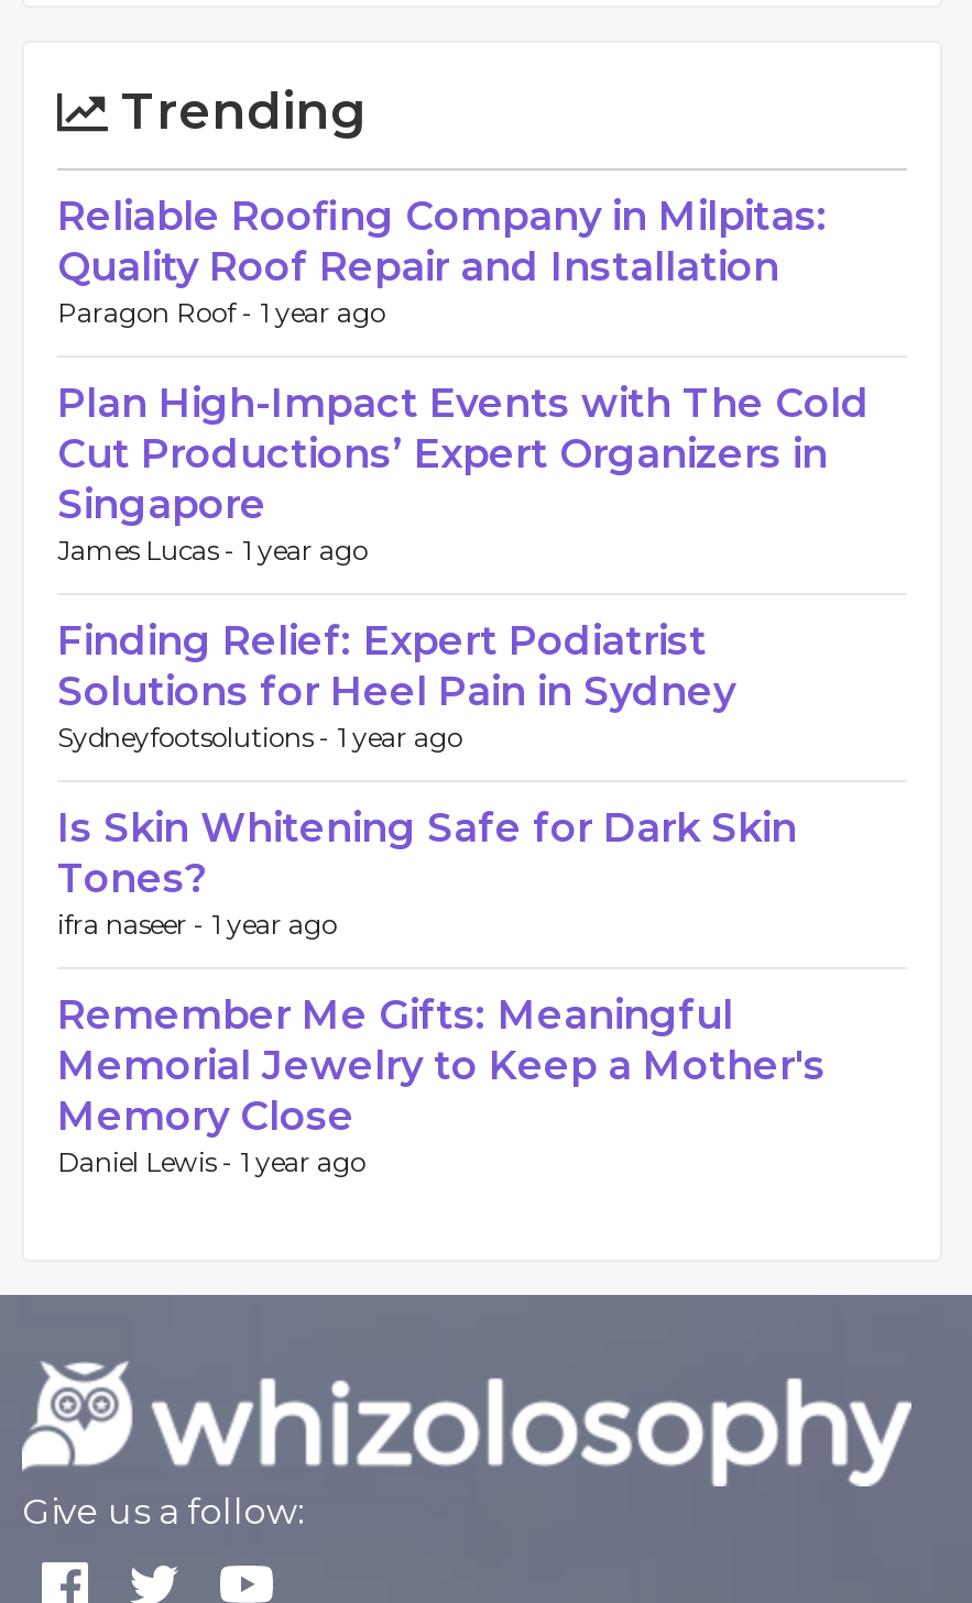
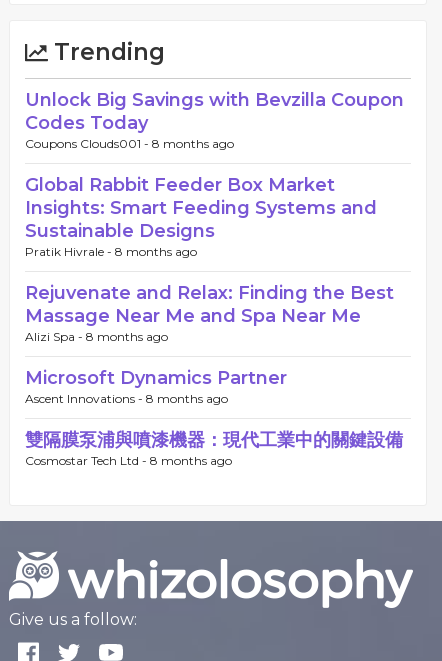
- Reliable Roofing Company in Milpitas:
- Quality Roof Repair and Installation
- Paragon Roof - 1 year ago
+ Unlock Big Savings with Bevzilla Coupon
+ Codes Today
+ Coupons Clouds001 - 8 months ago

- Plan High-Impact Events with The Cold
- Cut Productions’ Expert Organizers in
- Singapore
- James Lucas - 1 year ago
+ Global Rabbit Feeder Box Market
+ Insights: Smart Feeding Systems and
+ Sustainable Designs
+ Pratik Hivrale - 8 months ago

- Finding Relief: Expert Podiatrist
- Solutions for Heel Pain in Sydney
- Sydneyfootsolutions - 1 year ago
+ Rejuvenate and Relax: Finding the Best
+ Massage Near Me and Spa Near Me
+ Alizi Spa - 8 months ago

- Is Skin Whitening Safe for Dark Skin
- Tones?
- ifra naseer - 1 year ago
+ Microsoft Dynamics Partner
+ Ascent Innovations - 8 months ago

- Remember Me Gifts: Meaningful
- Memorial Jewelry to Keep a Mother's
- Memory Close
- Daniel Lewis - 1 year ago
+ 雙隔膜泵浦與噴漆機器：現代工業中的關鍵設備
+ Cosmostar Tech Ltd - 8 months ago
